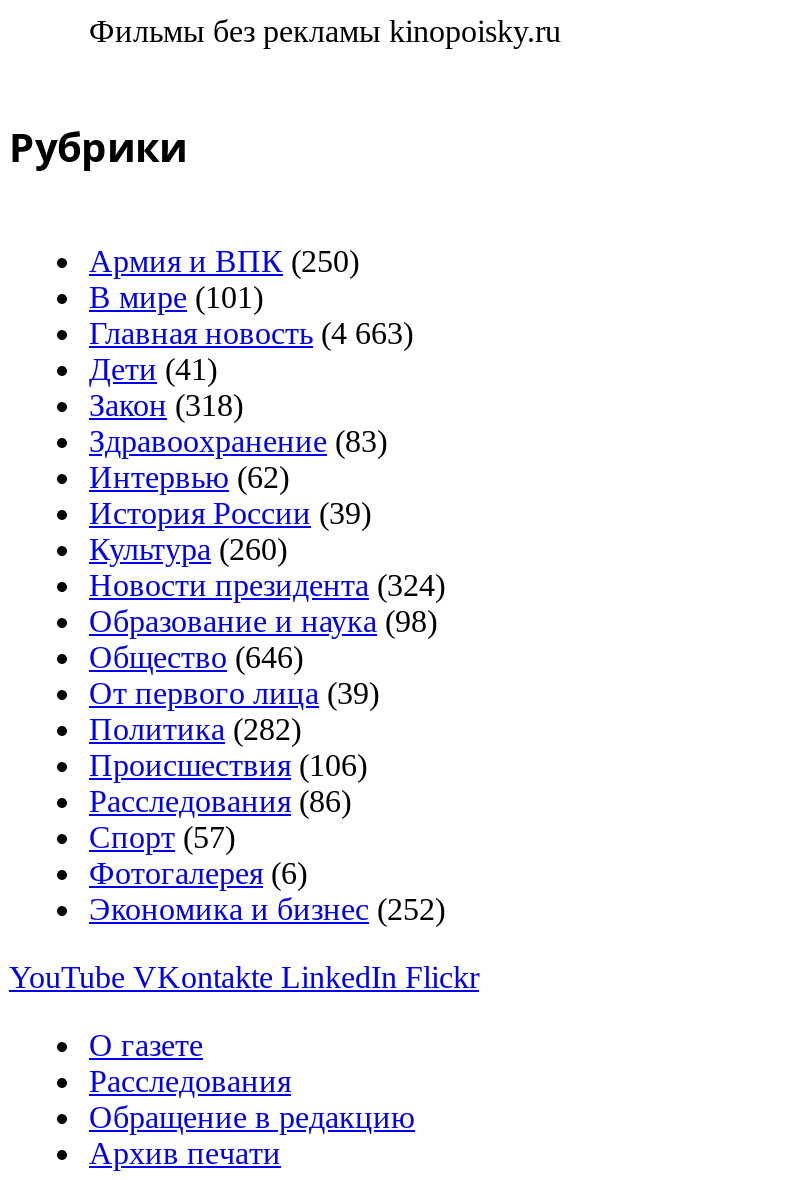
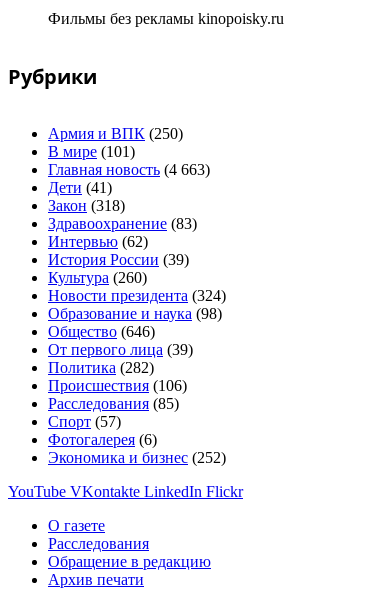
- Расследования (86)
+ Расследования (85)
